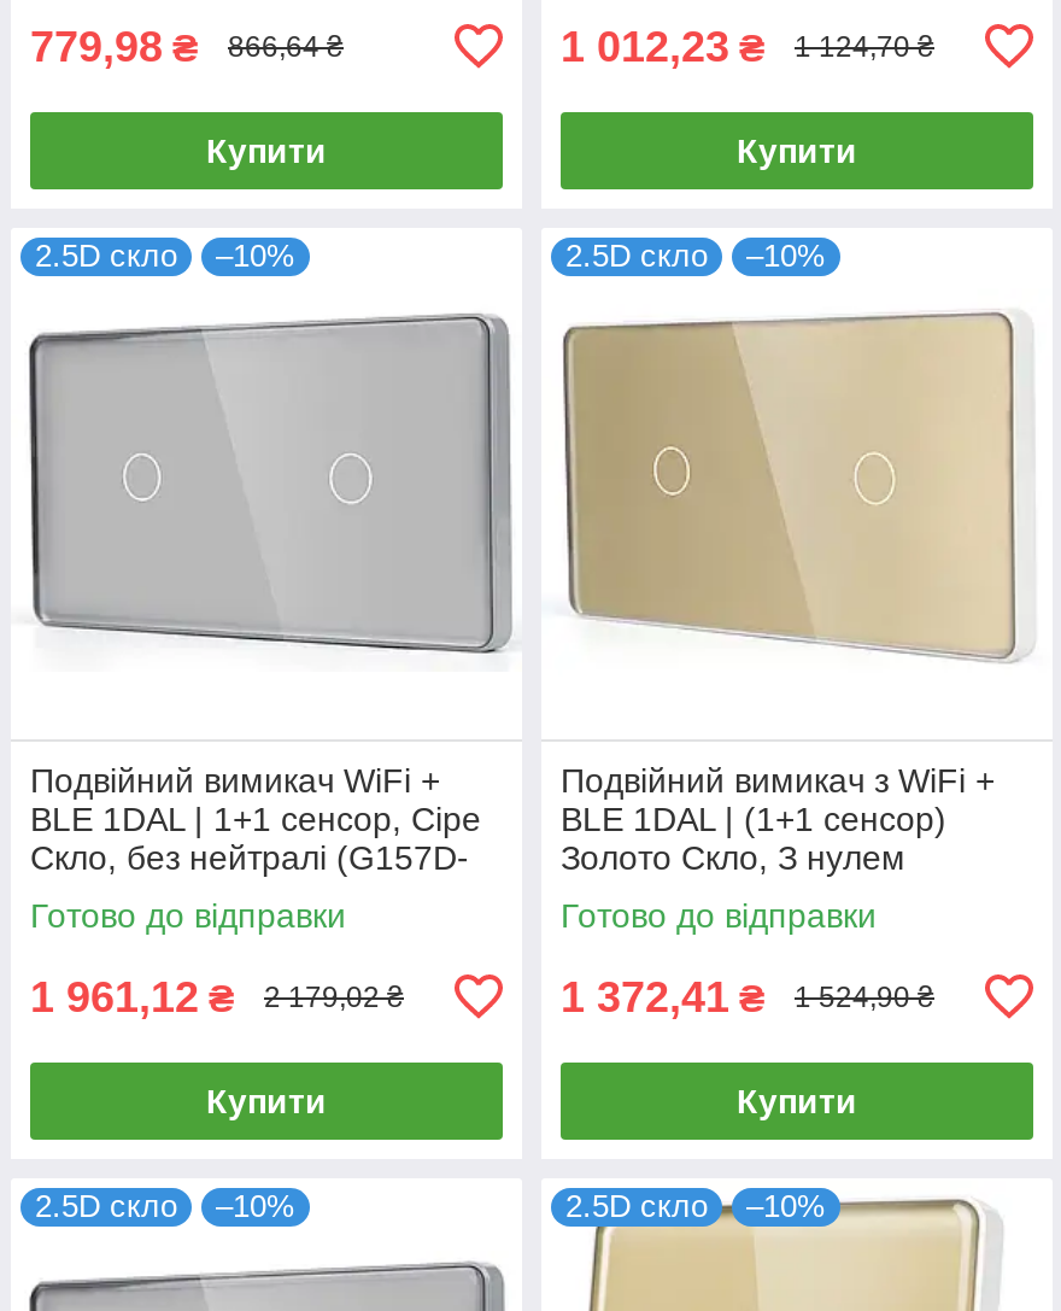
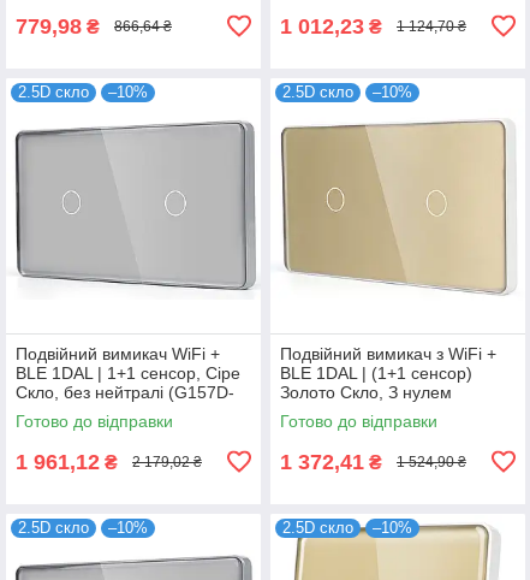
- Купити

- Купити

- Купити

- Купити
